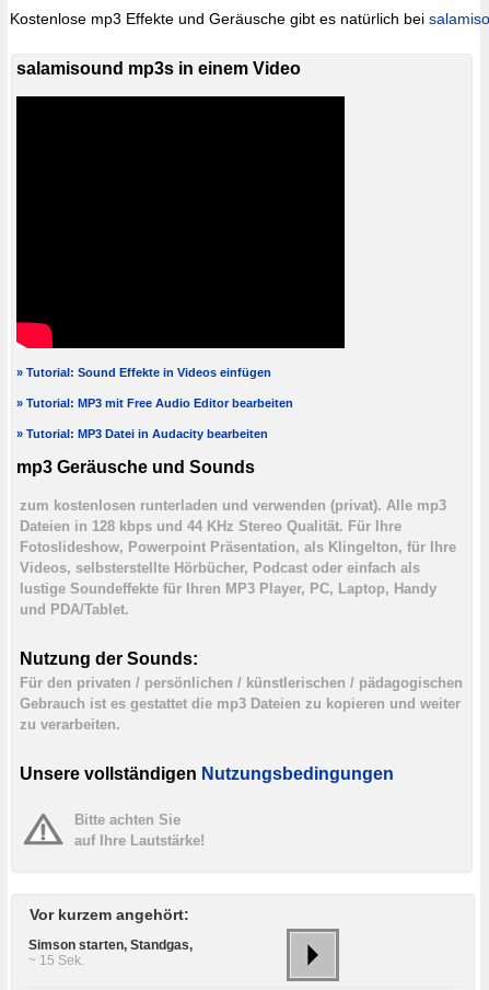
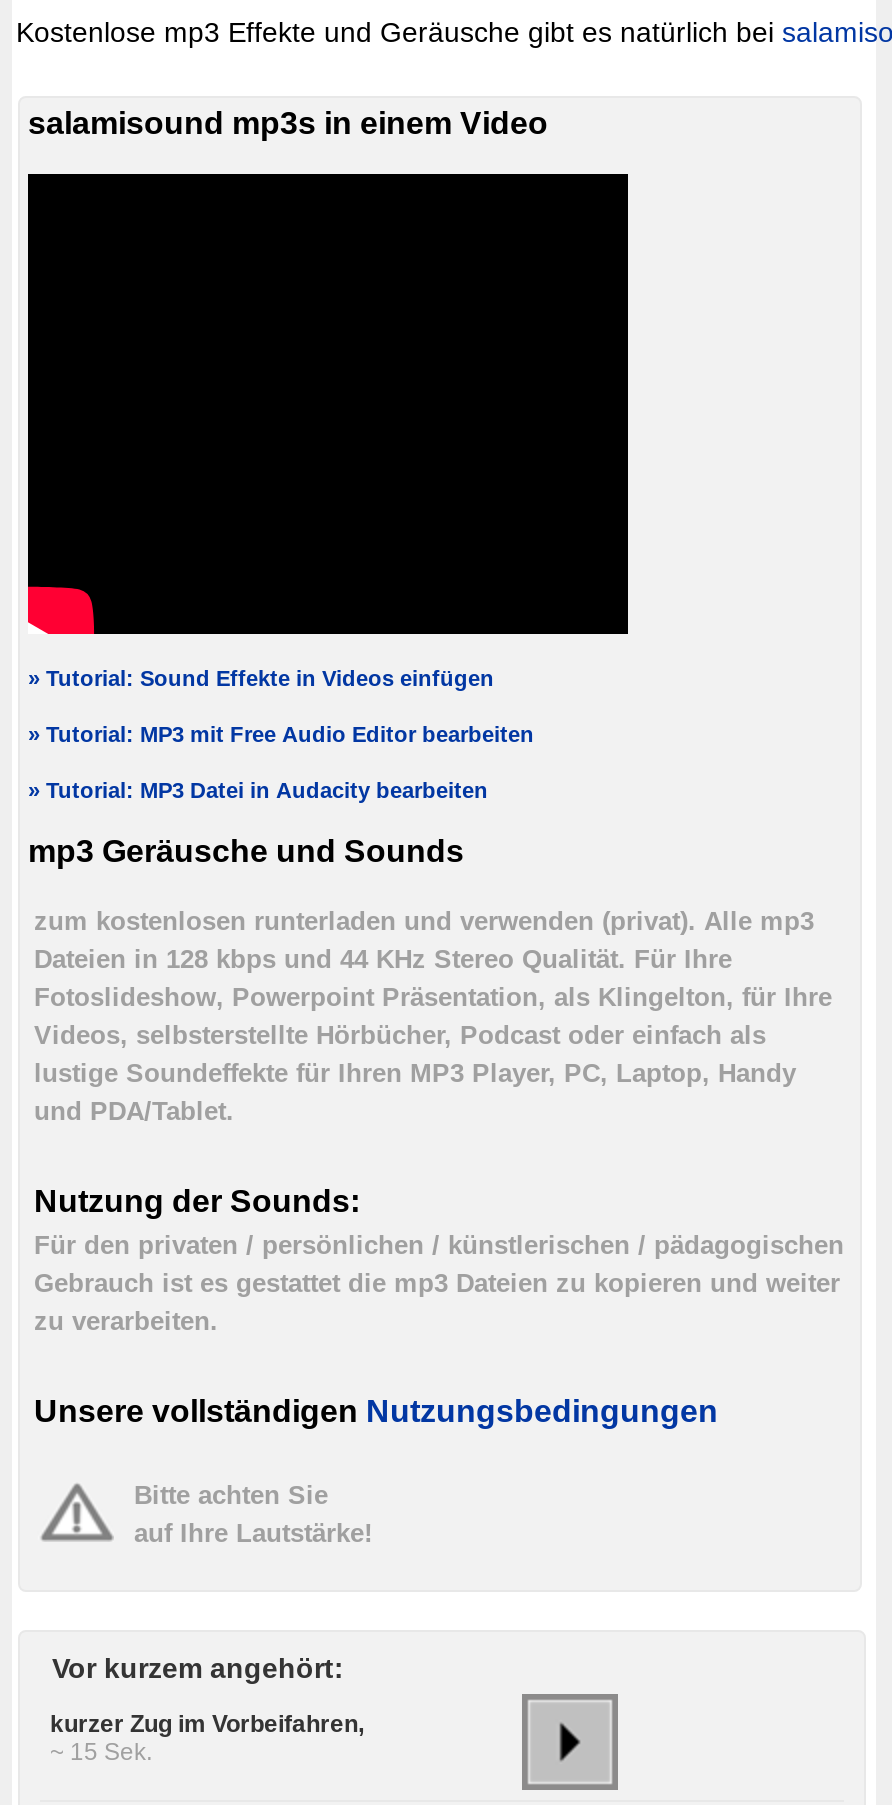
- Simson starten, Standgas,
+ kurzer Zug im Vorbeifahren,
